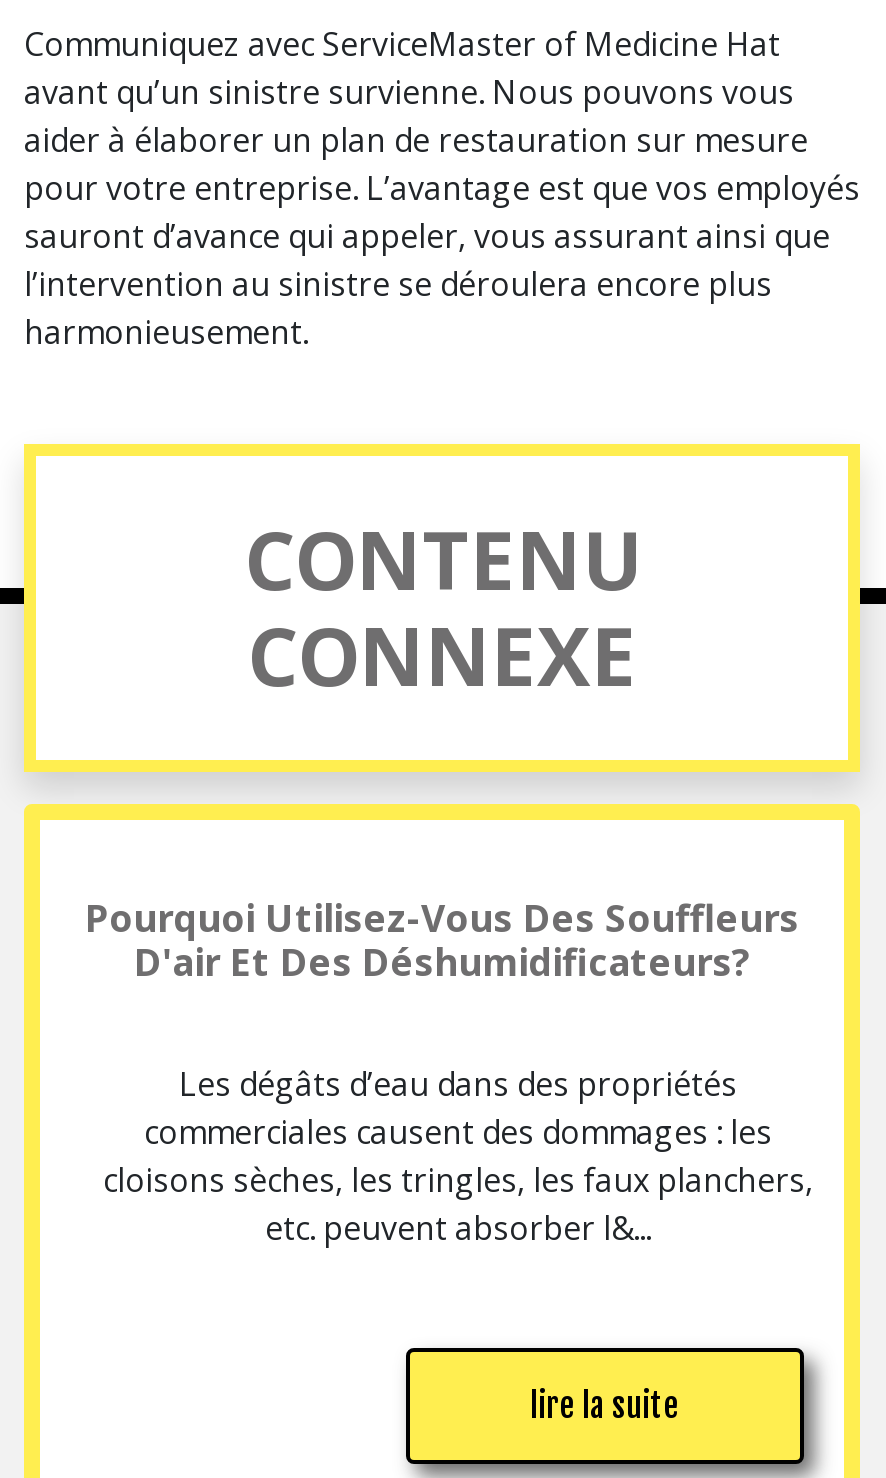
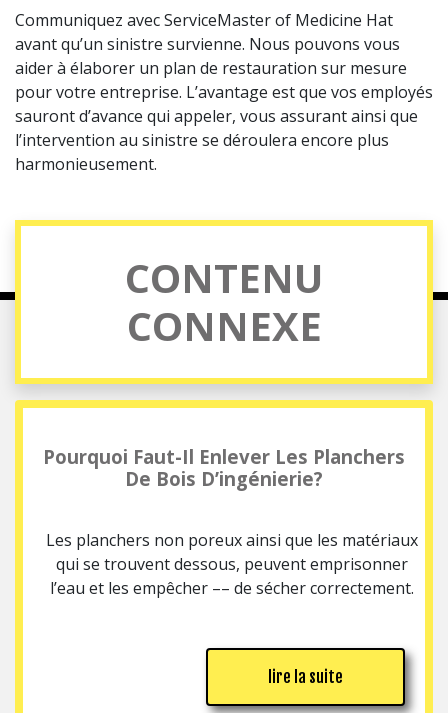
- Pourquoi Utilisez-Vous Des Souffleurs
- D'air Et Des Déshumidificateurs?
+ Pourquoi Faut-Il Enlever Les Planchers
+ De Bois D’ingénierie?

- Les dégâts d’eau dans des propriétés
- commerciales causent des dommages : les
- cloisons sèches, les tringles, les faux planchers,
- etc. peuvent absorber l&...
+ Les planchers non poreux ainsi que les matériaux
+ qui se trouvent dessous, peuvent emprisonner
+ l’eau et les empêcher –– de sécher correctement.
